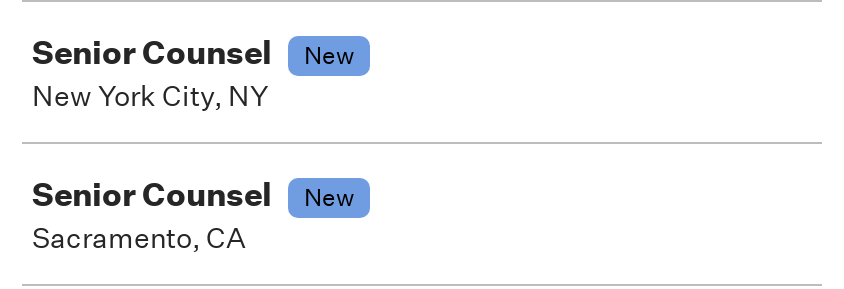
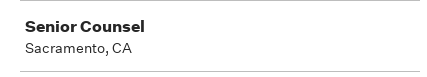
- New
- New York City, NY
- Senior Counsel
- New
